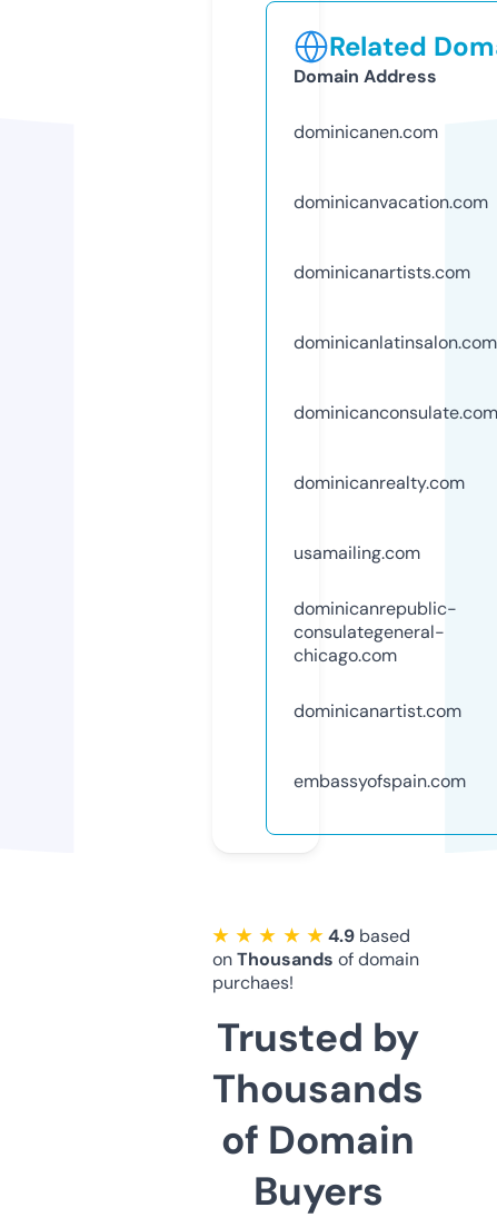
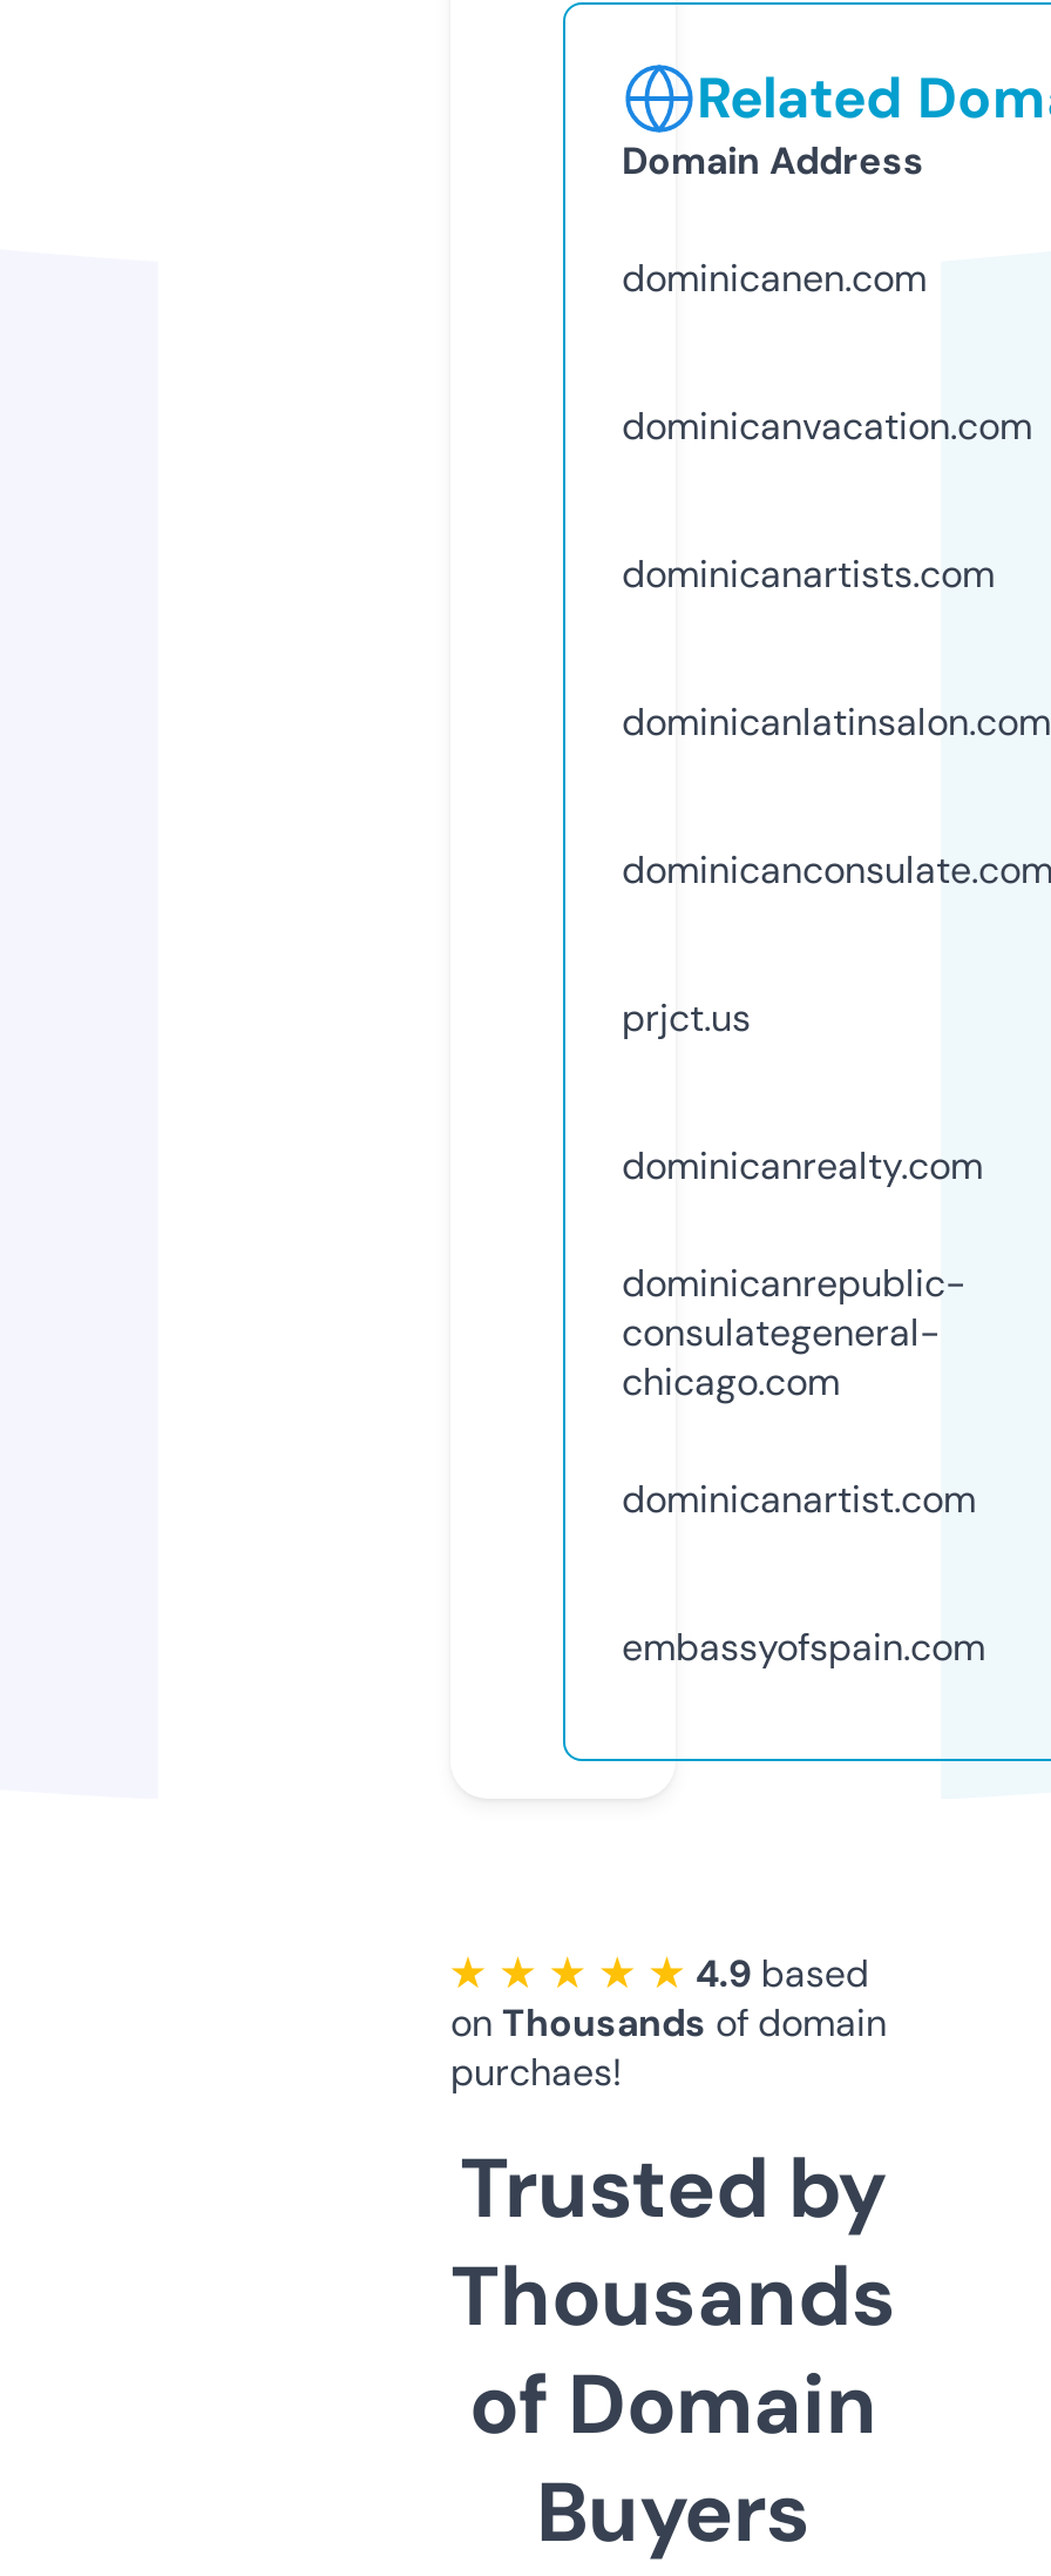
+ prjct.us

moved down: dominicanrealty.com

- usamailing.com
